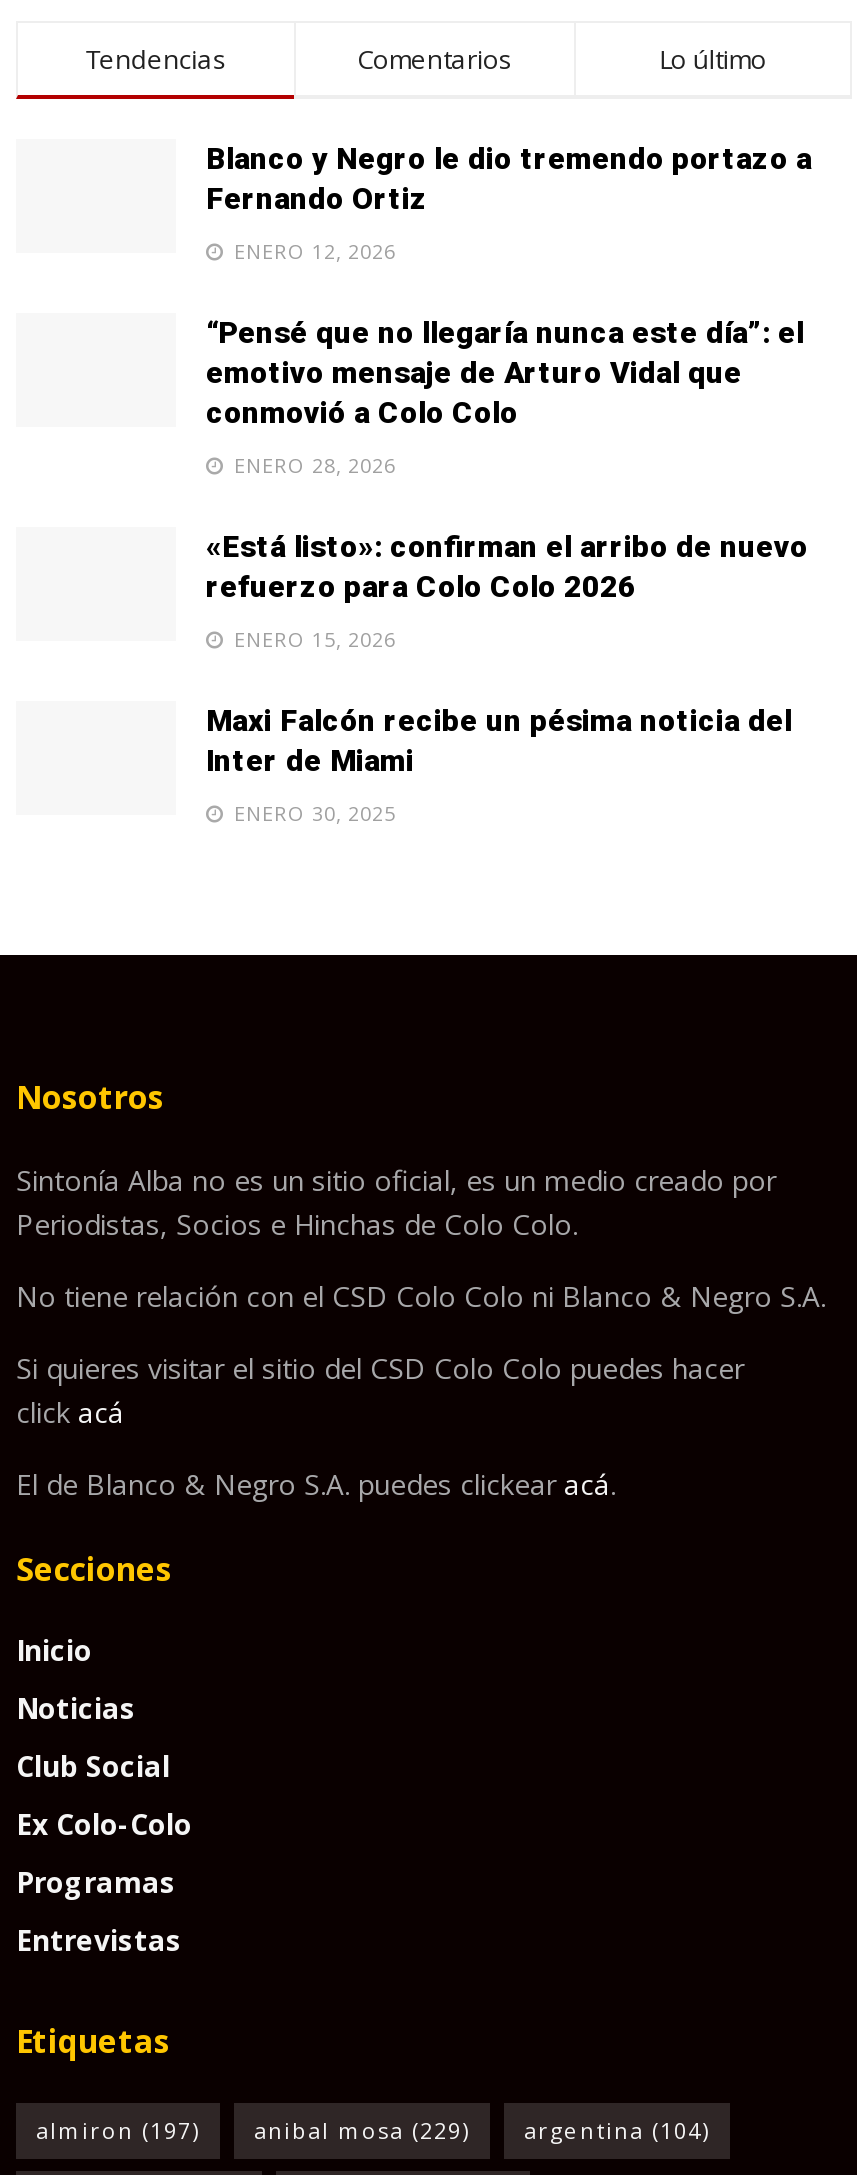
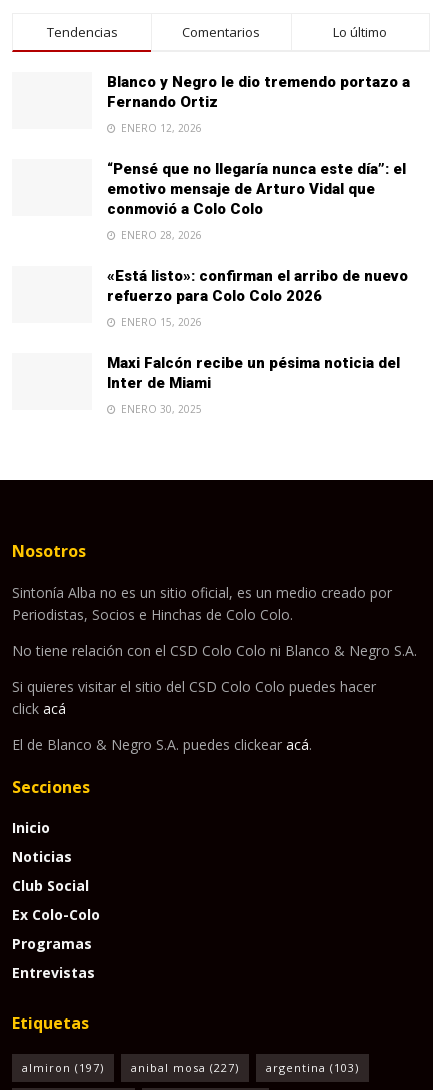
- anibal mosa (229)
+ anibal mosa (227)

- argentina (104)
+ argentina (103)
